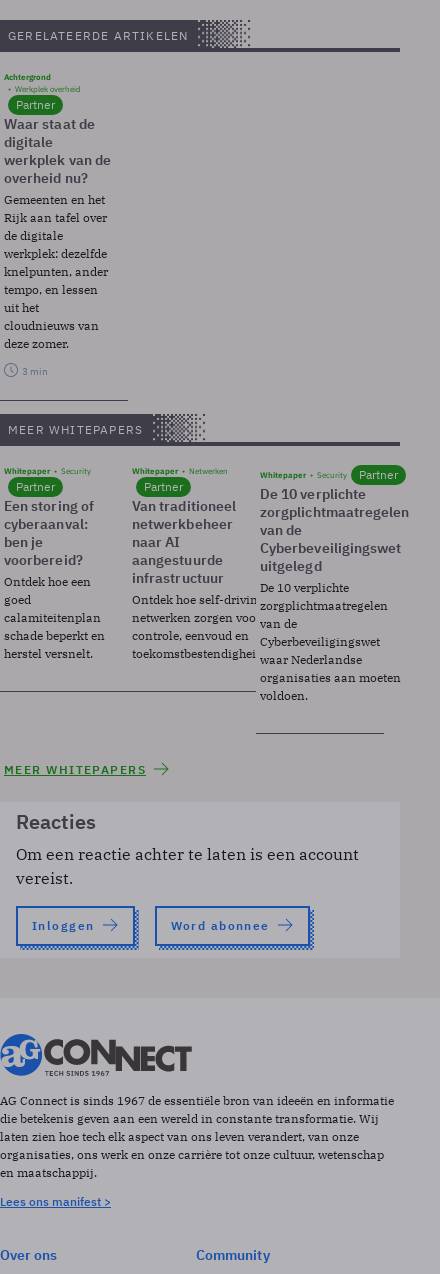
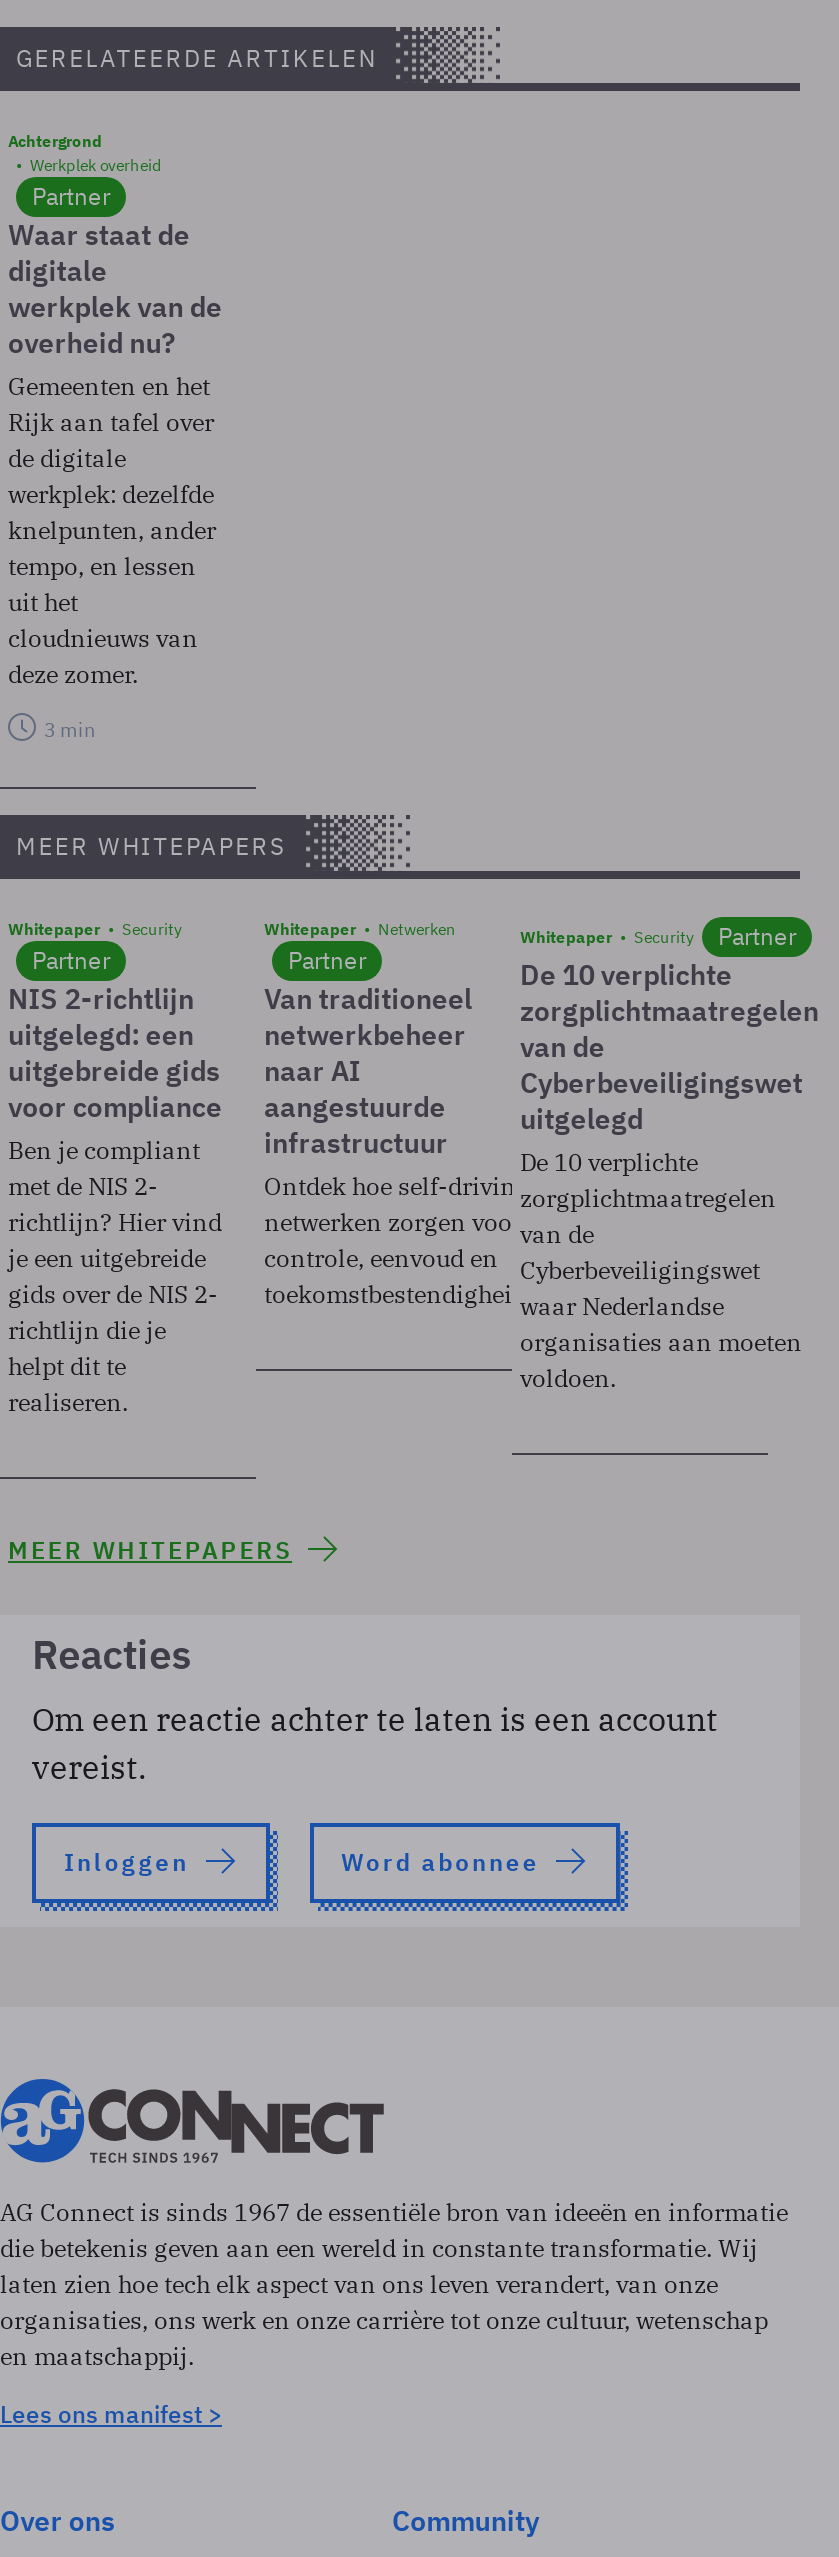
- Een storing of
- cyberaanval:
- ben je
- voorbereid?
- Ontdek hoe een
- goed
- calamiteitenplan
- schade beperkt en
- herstel versnelt.
+ NIS 2-richtlijn
+ uitgelegd: een
+ uitgebreide gids
+ voor compliance
+ Ben je compliant
+ met de NIS 2-
+ richtlijn? Hier vind
+ je een uitgebreide
+ gids over de NIS 2-
+ richtlijn die je
+ helpt dit te
+ realiseren.
